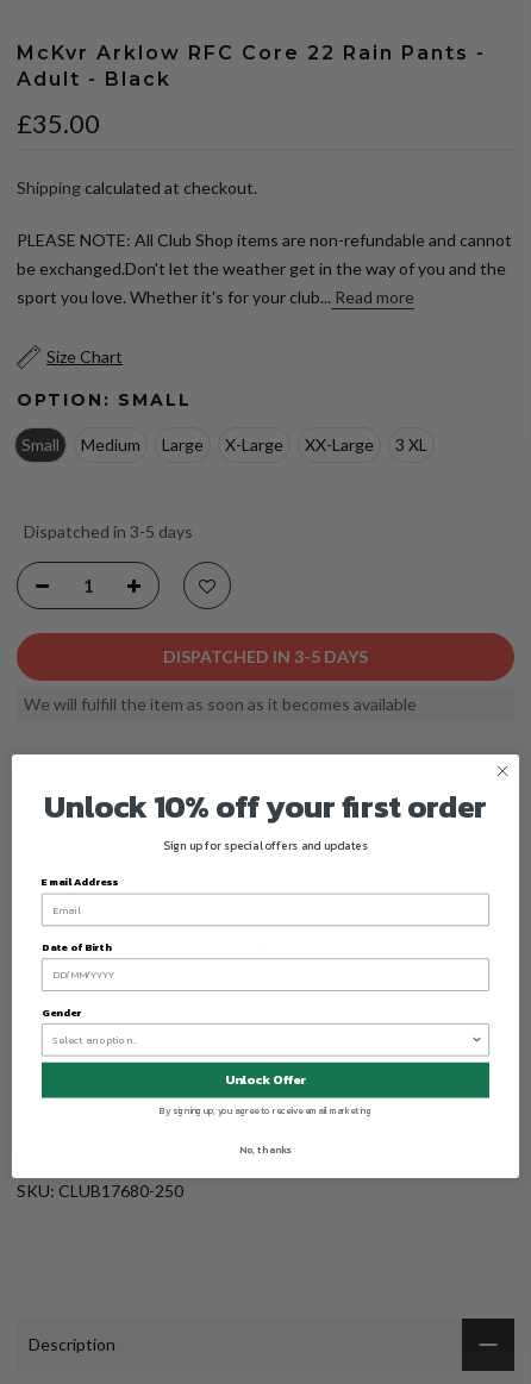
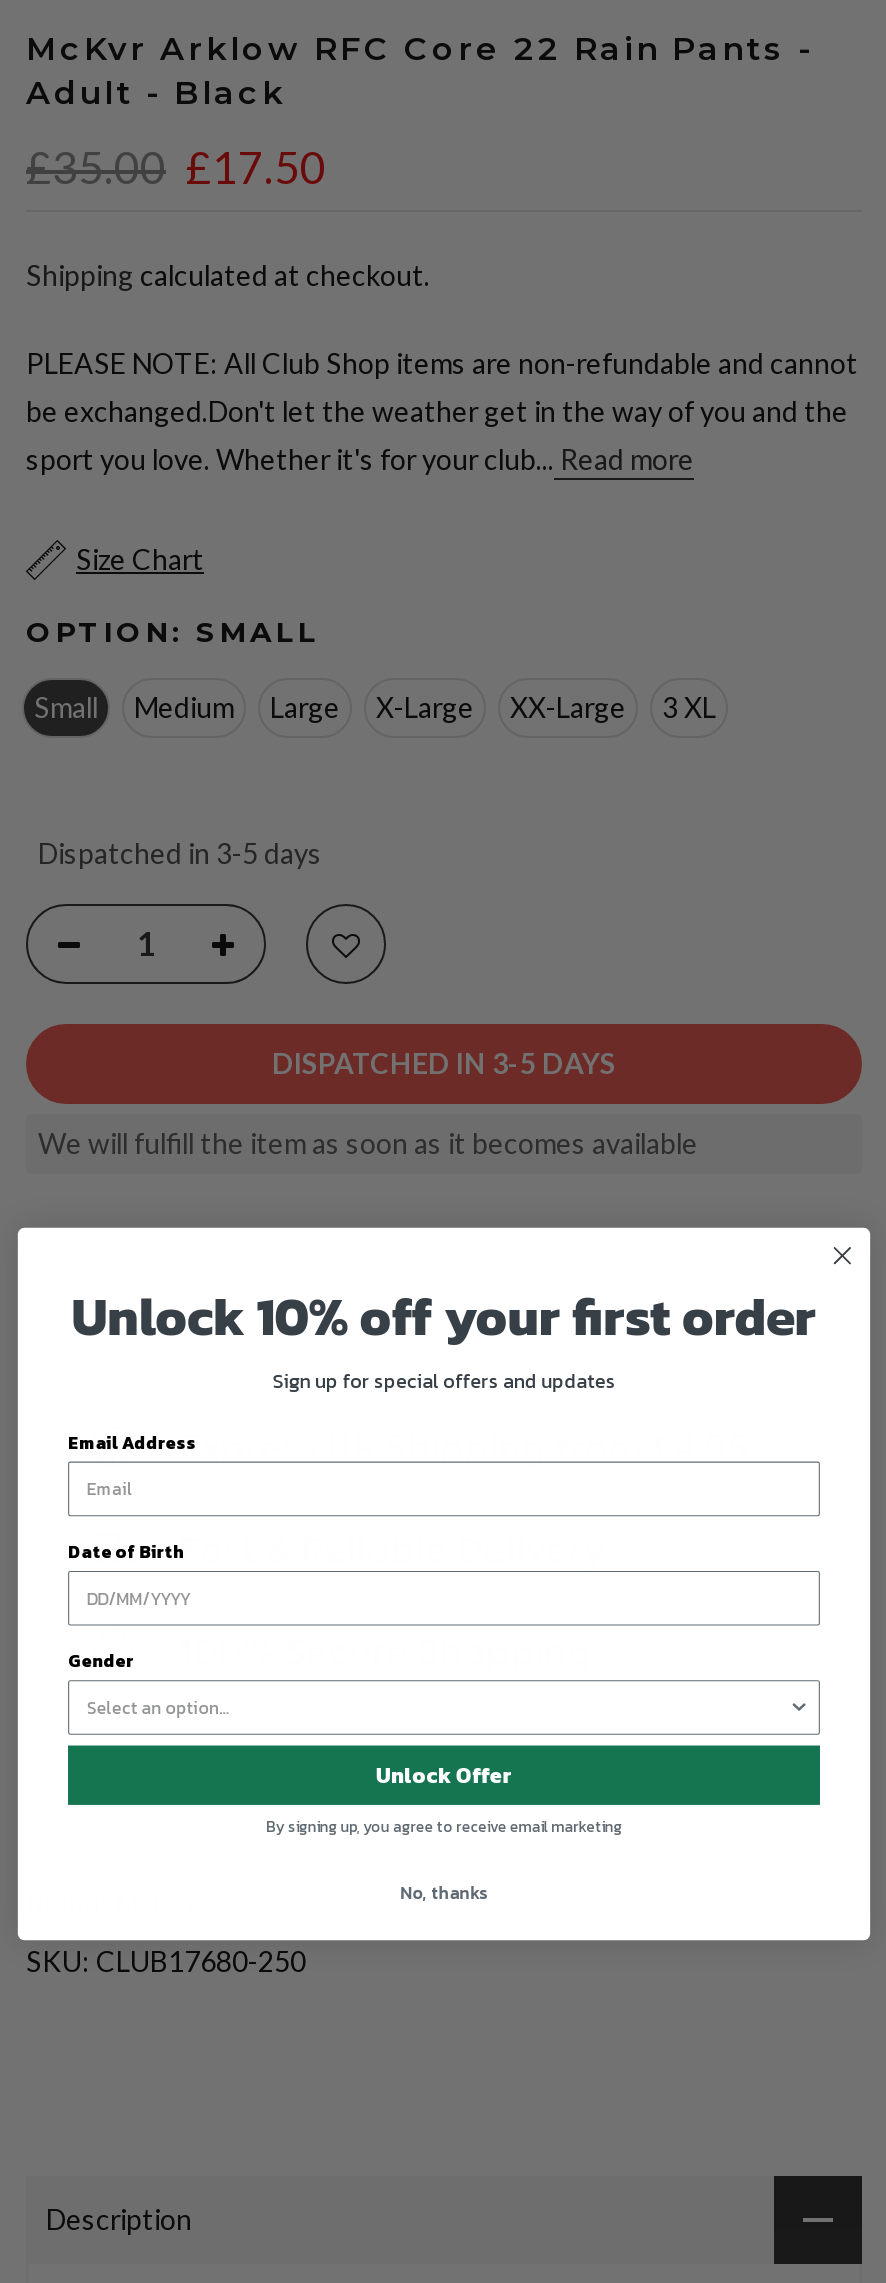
- £35.00
+ £35.00 £17.50
